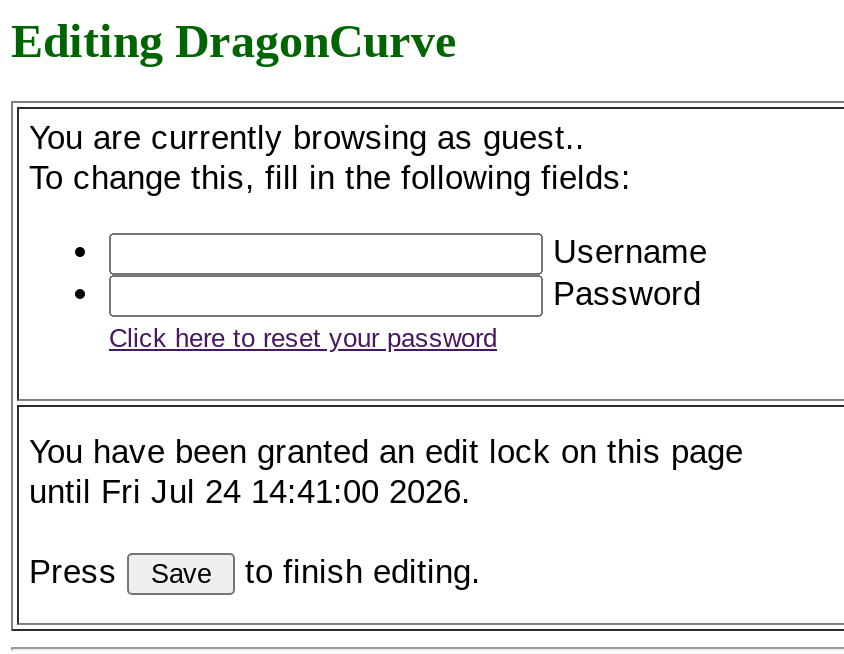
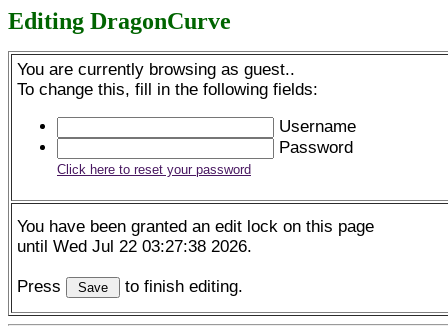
- until Fri Jul 24 14:41:00 2026.
+ until Wed Jul 22 03:27:38 2026.
